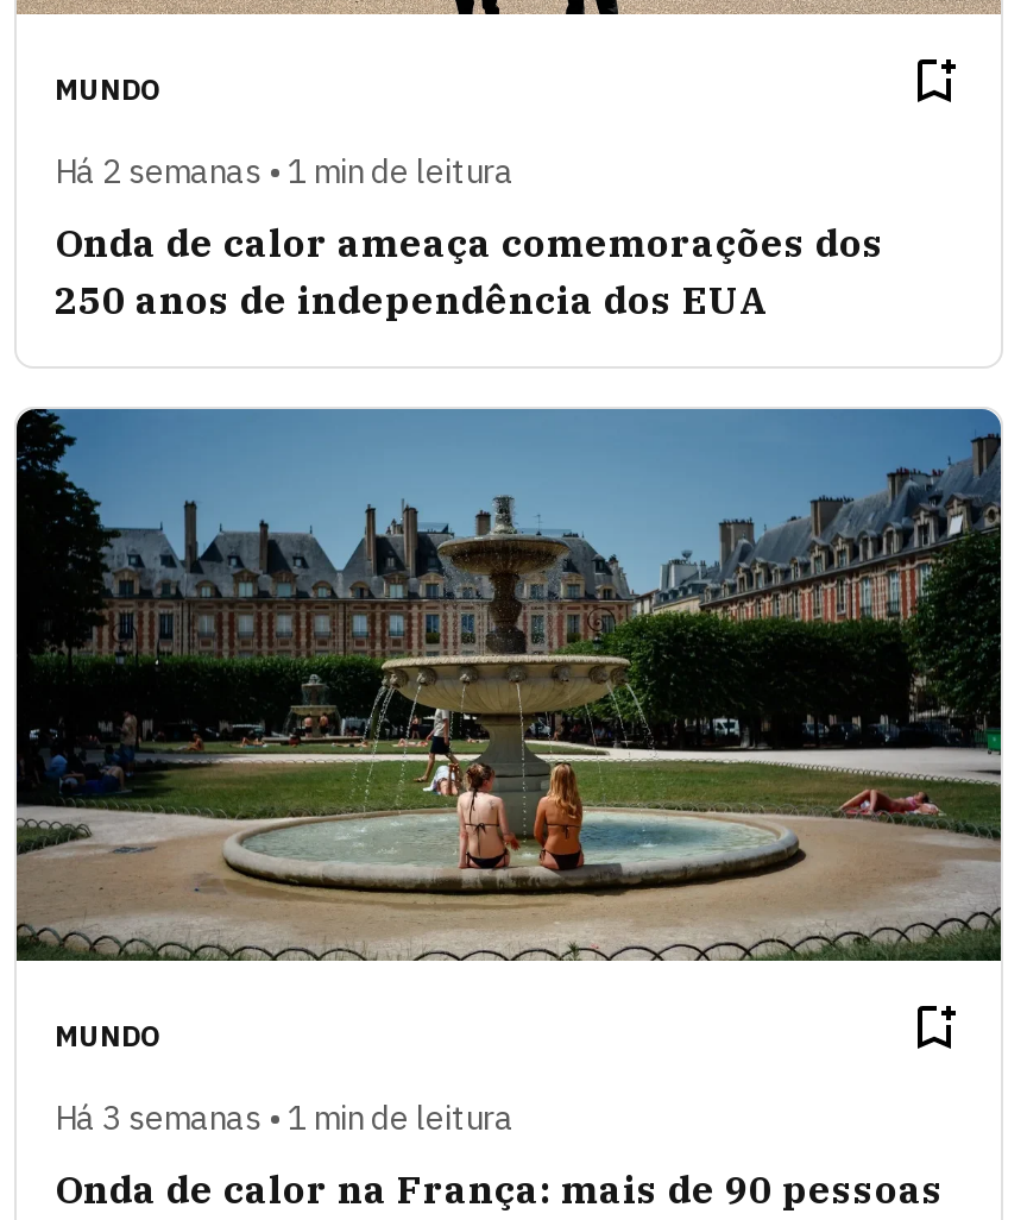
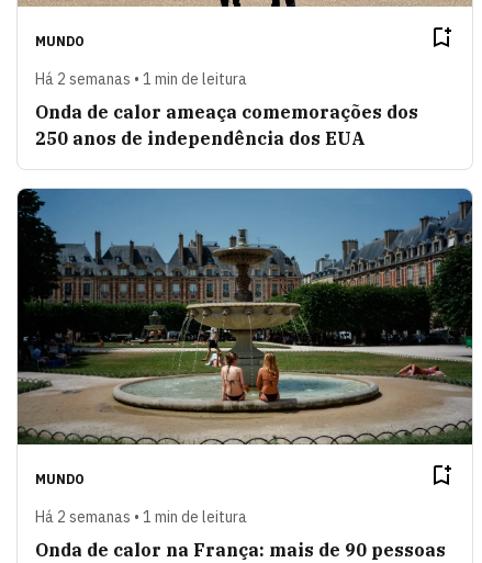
- Há 3 semanas • 1 min de leitura
+ Há 2 semanas • 1 min de leitura
